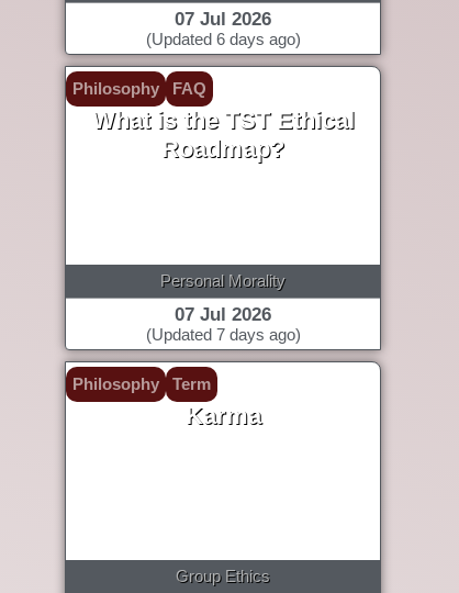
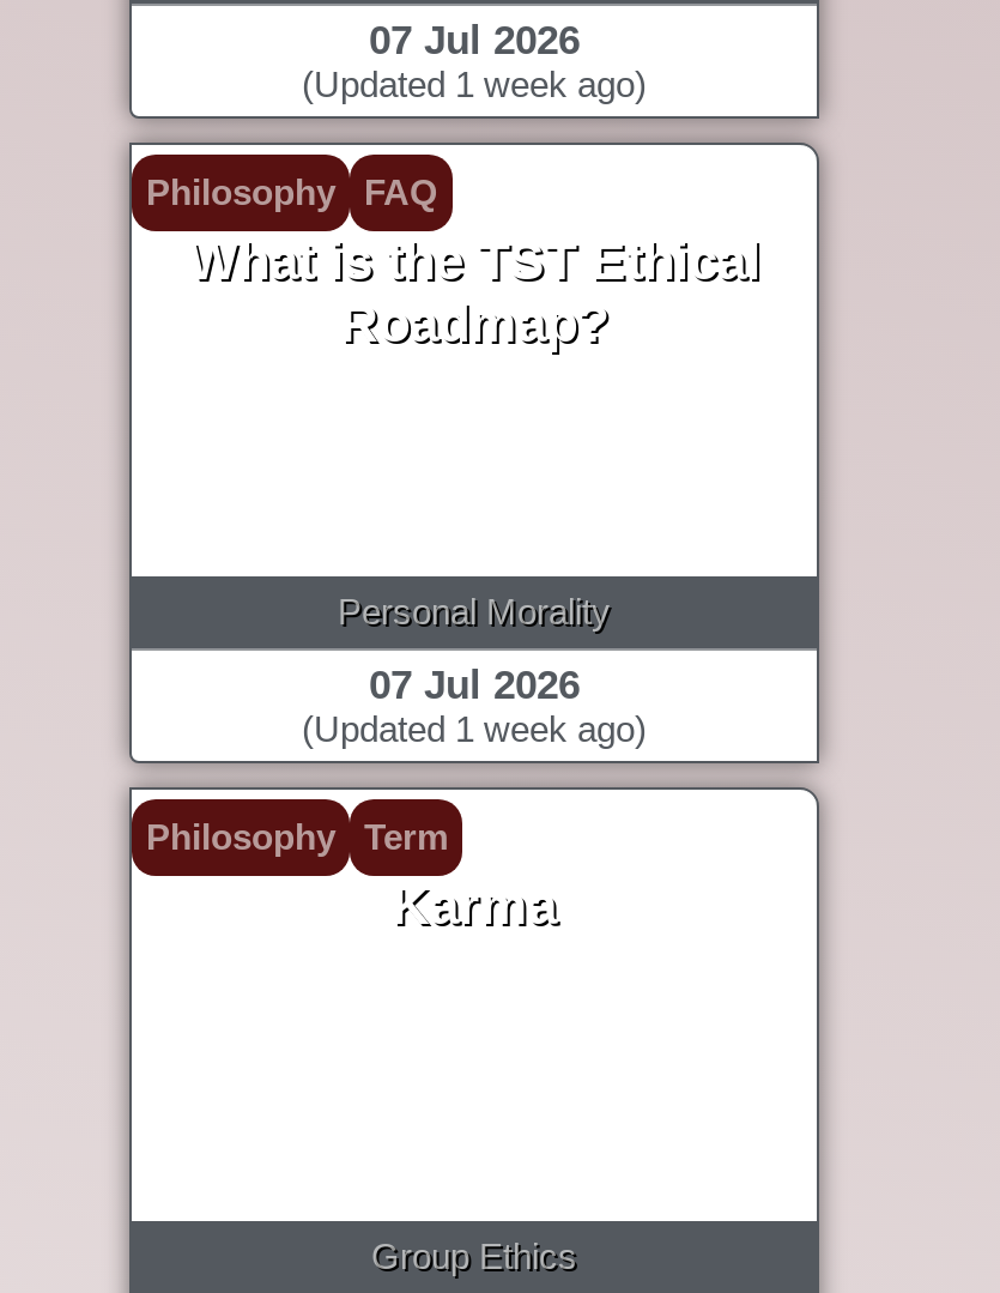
- (Updated 6 days ago)
+ (Updated 1 week ago)

- (Updated 7 days ago)
+ (Updated 1 week ago)
